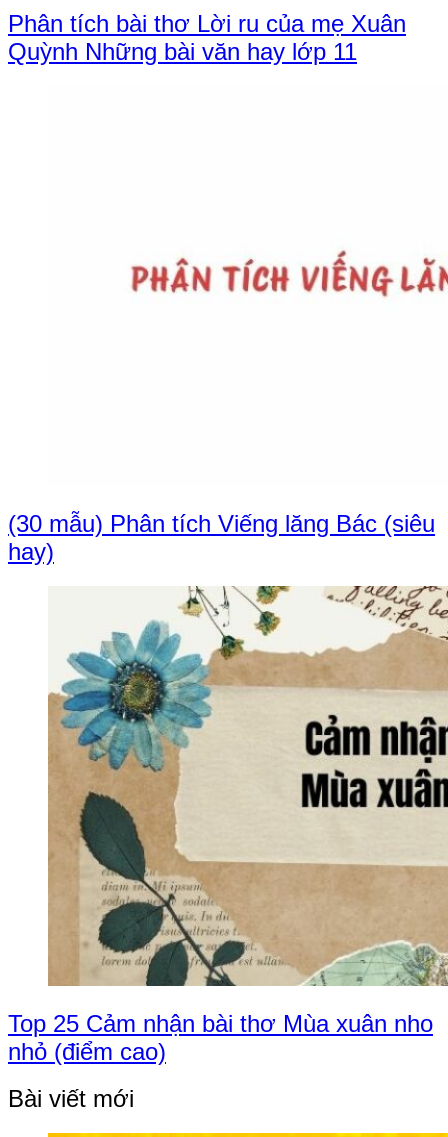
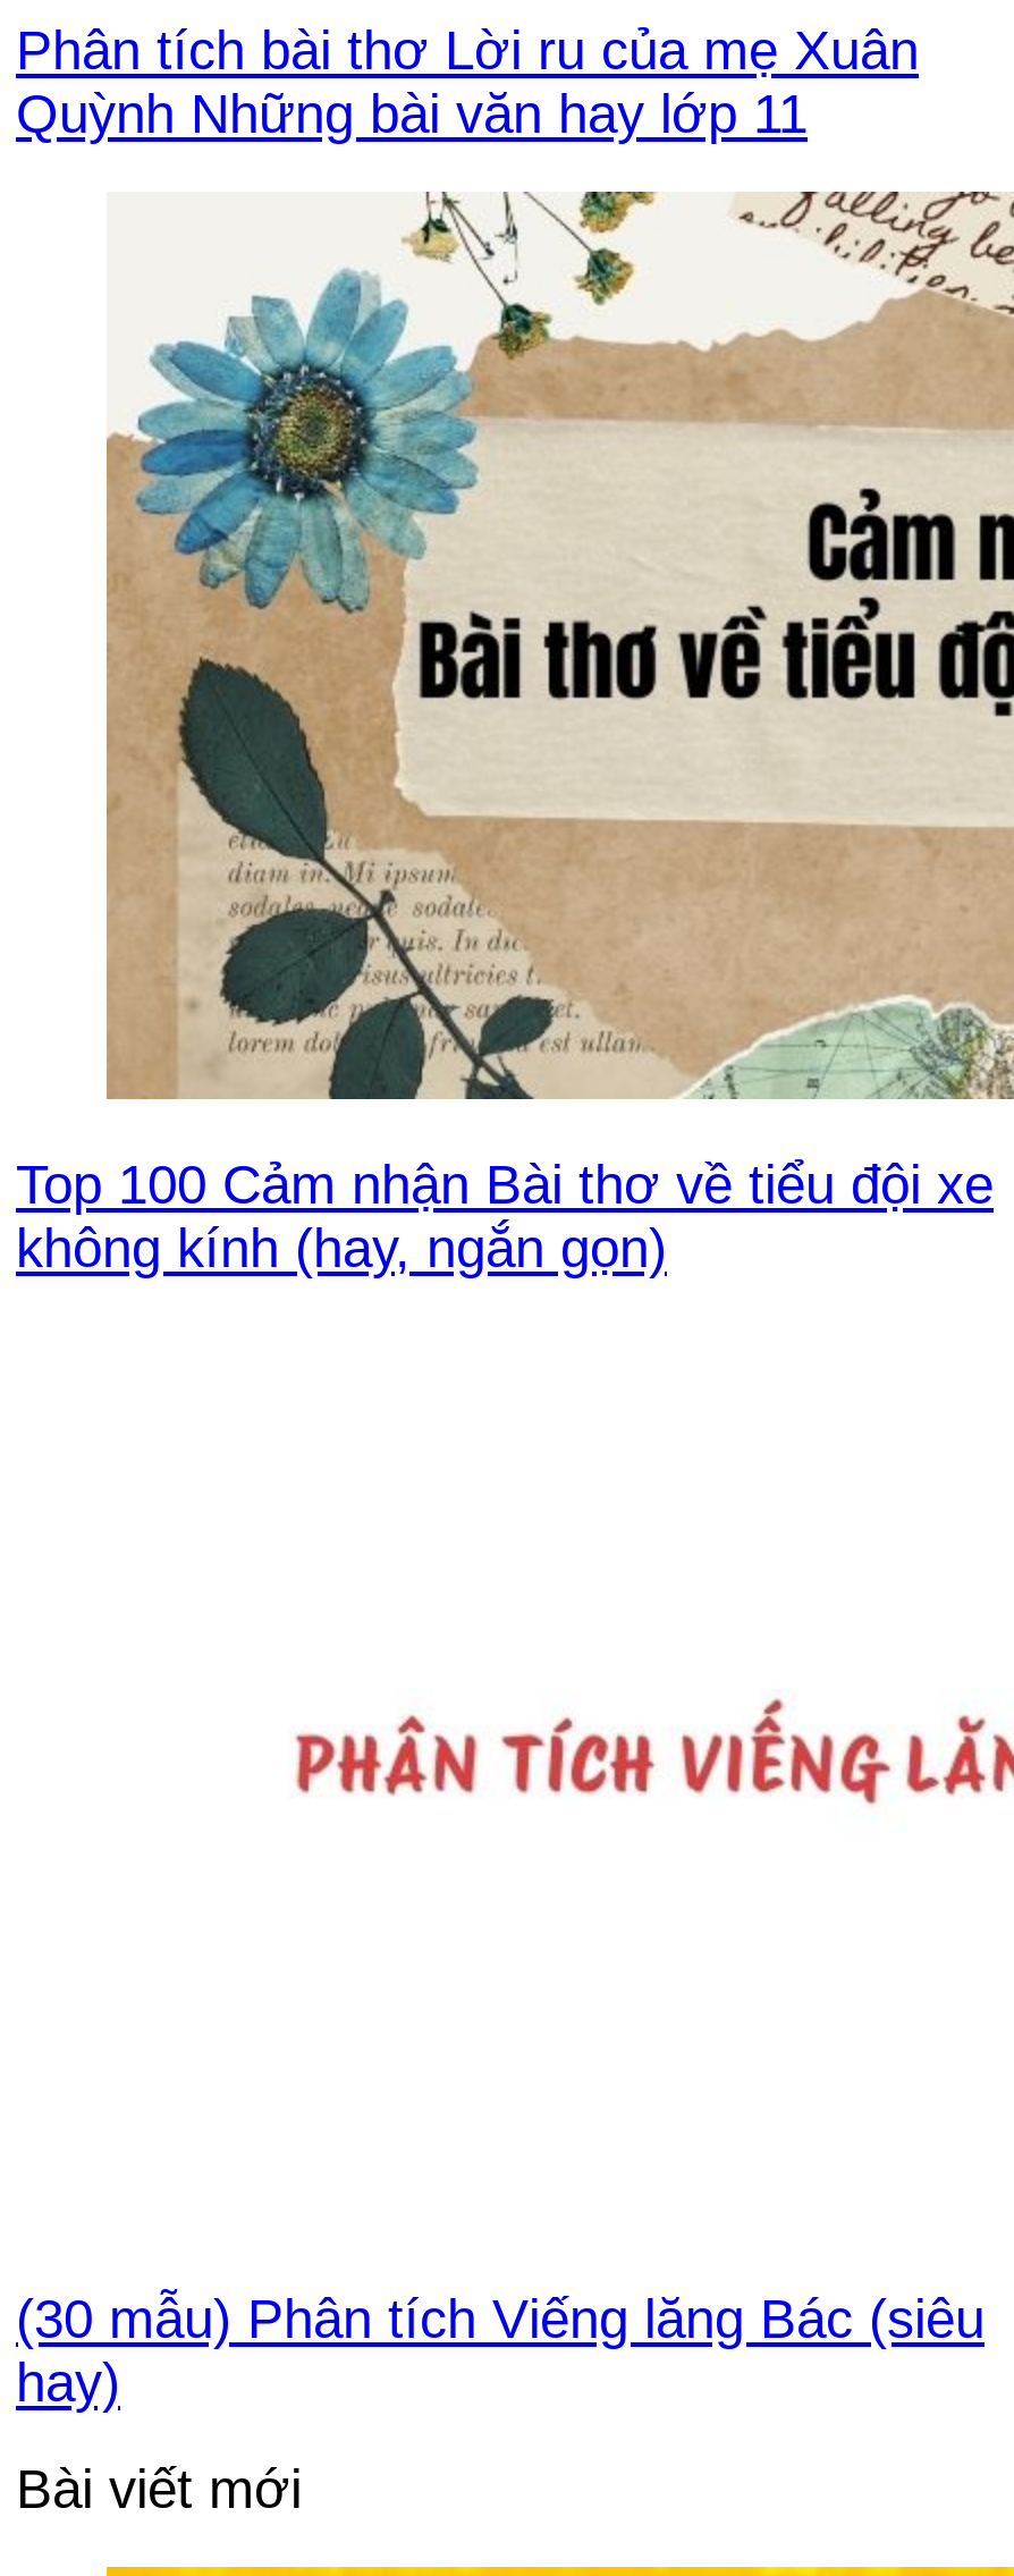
+ [image]
+ Top 100 Cảm nhận Bài thơ về tiểu đội xe
+ không kính (hay, ngắn gọn)

moved down: [image]

moved down: (30 mẫu) Phân tích Viếng lăng Bác (siêu | hay)

- [image]
- Top 25 Cảm nhận bài thơ Mùa xuân nho
- nhỏ (điểm cao)
